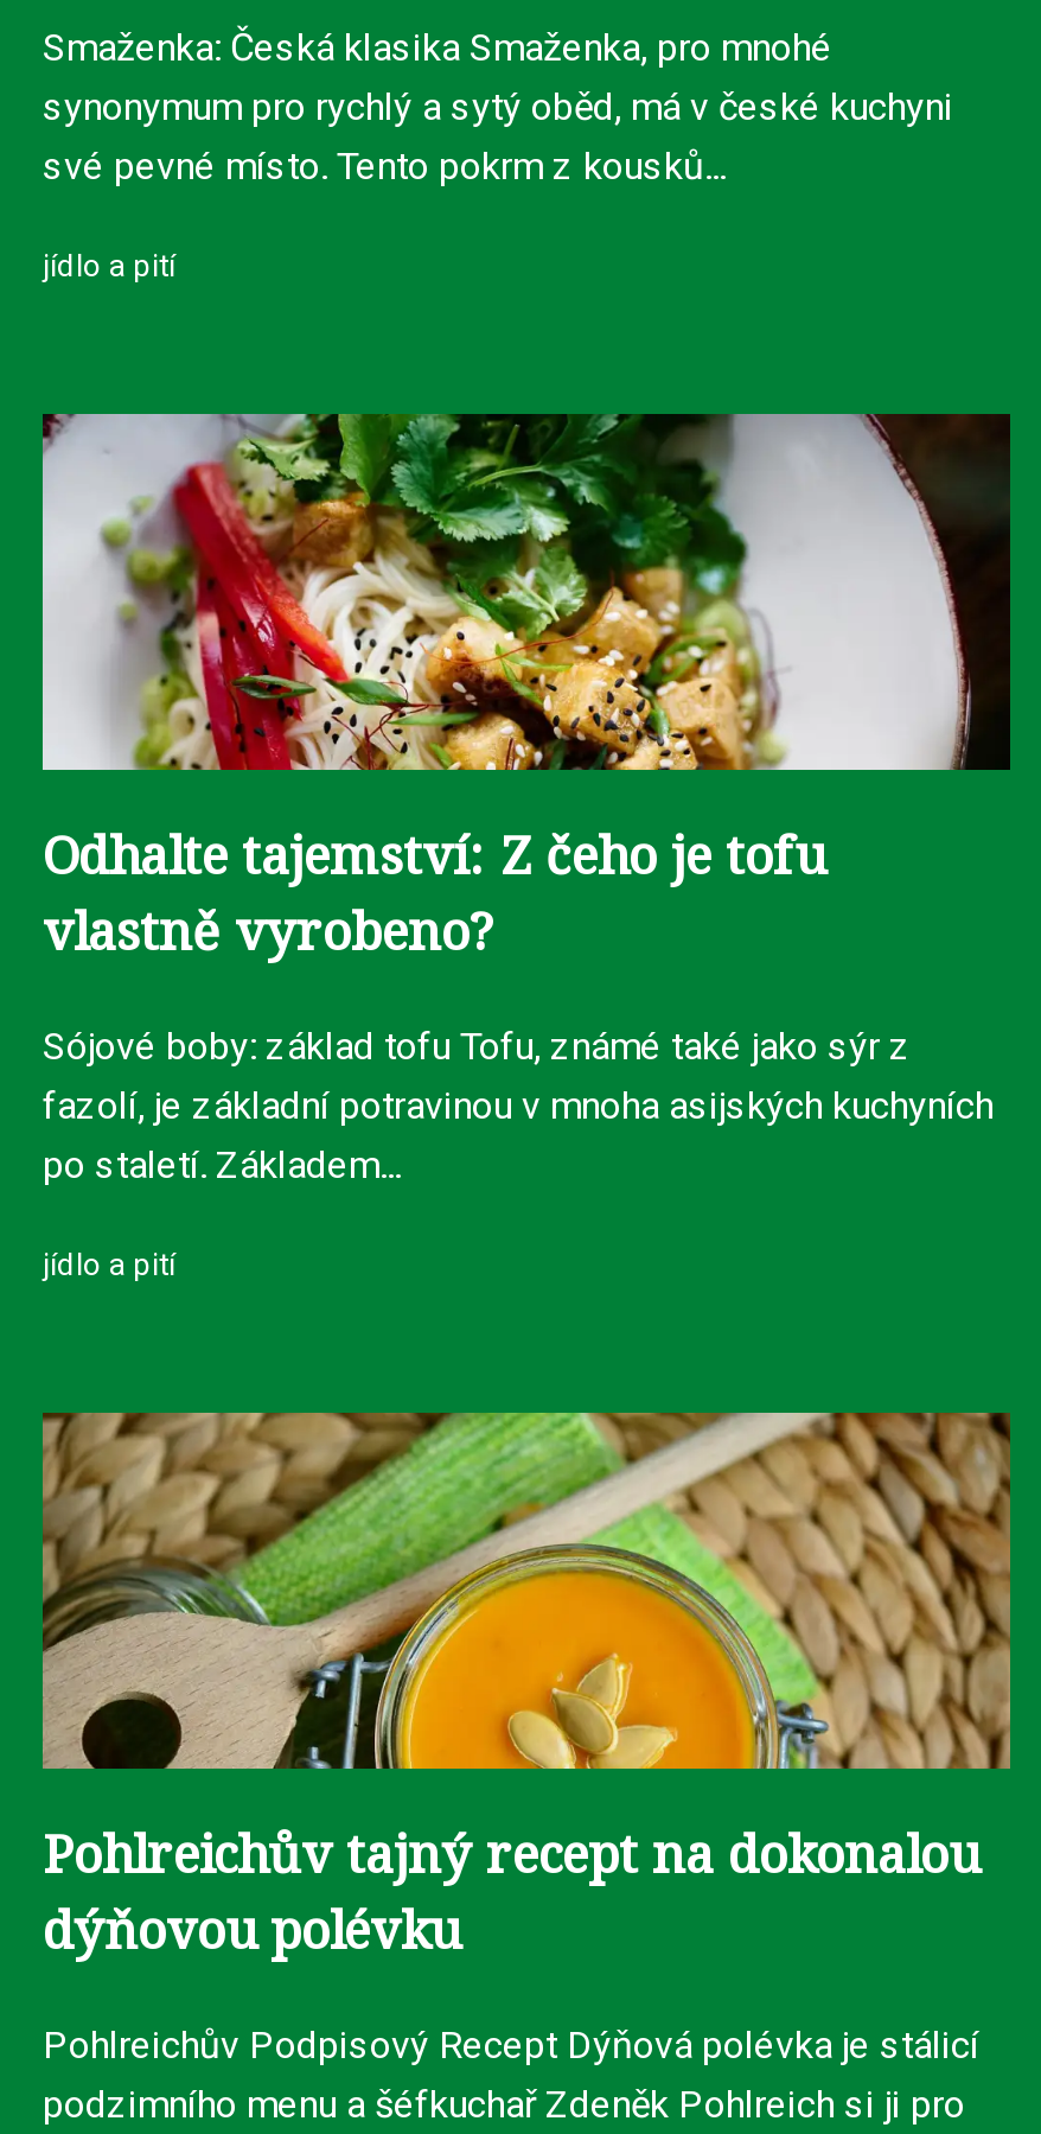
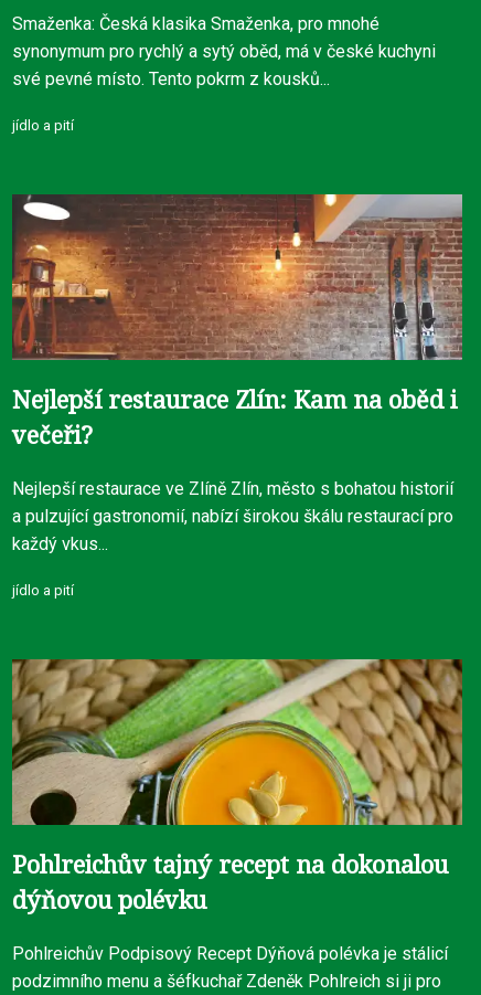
- [image]
- Odhalte tajemství: Z čeho je tofu
- vlastně vyrobeno?
+ [image]
+ Nejlepší restaurace Zlín: Kam na oběd i
+ večeři?

- Sójové boby: základ tofu Tofu, známé také jako sýr z
- fazolí, je základní potravinou v mnoha asijských kuchyních
- po staletí. Základem...
+ Nejlepší restaurace ve Zlíně Zlín, město s bohatou historií
+ a pulzující gastronomií, nabízí širokou škálu restaurací pro
+ každý vkus...
